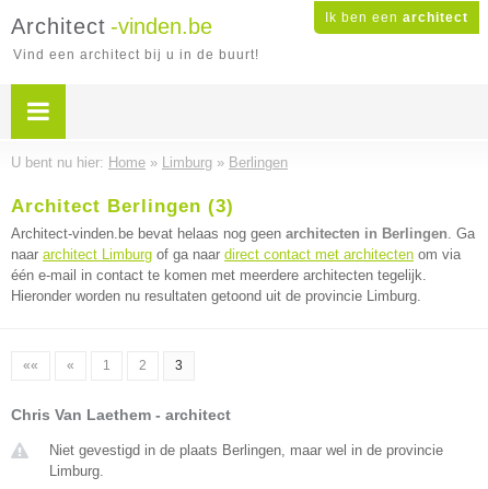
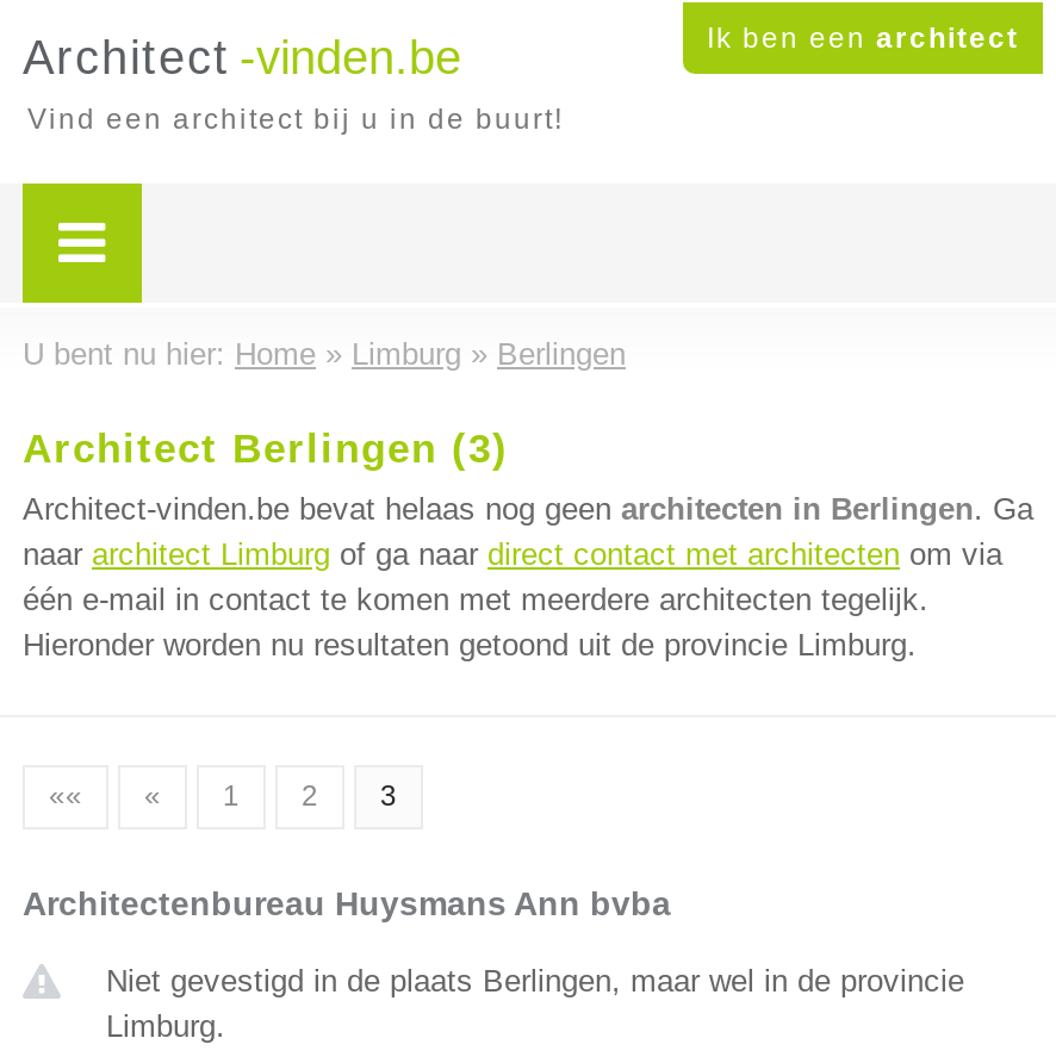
- Chris Van Laethem - architect
+ Architectenbureau Huysmans Ann bvba
